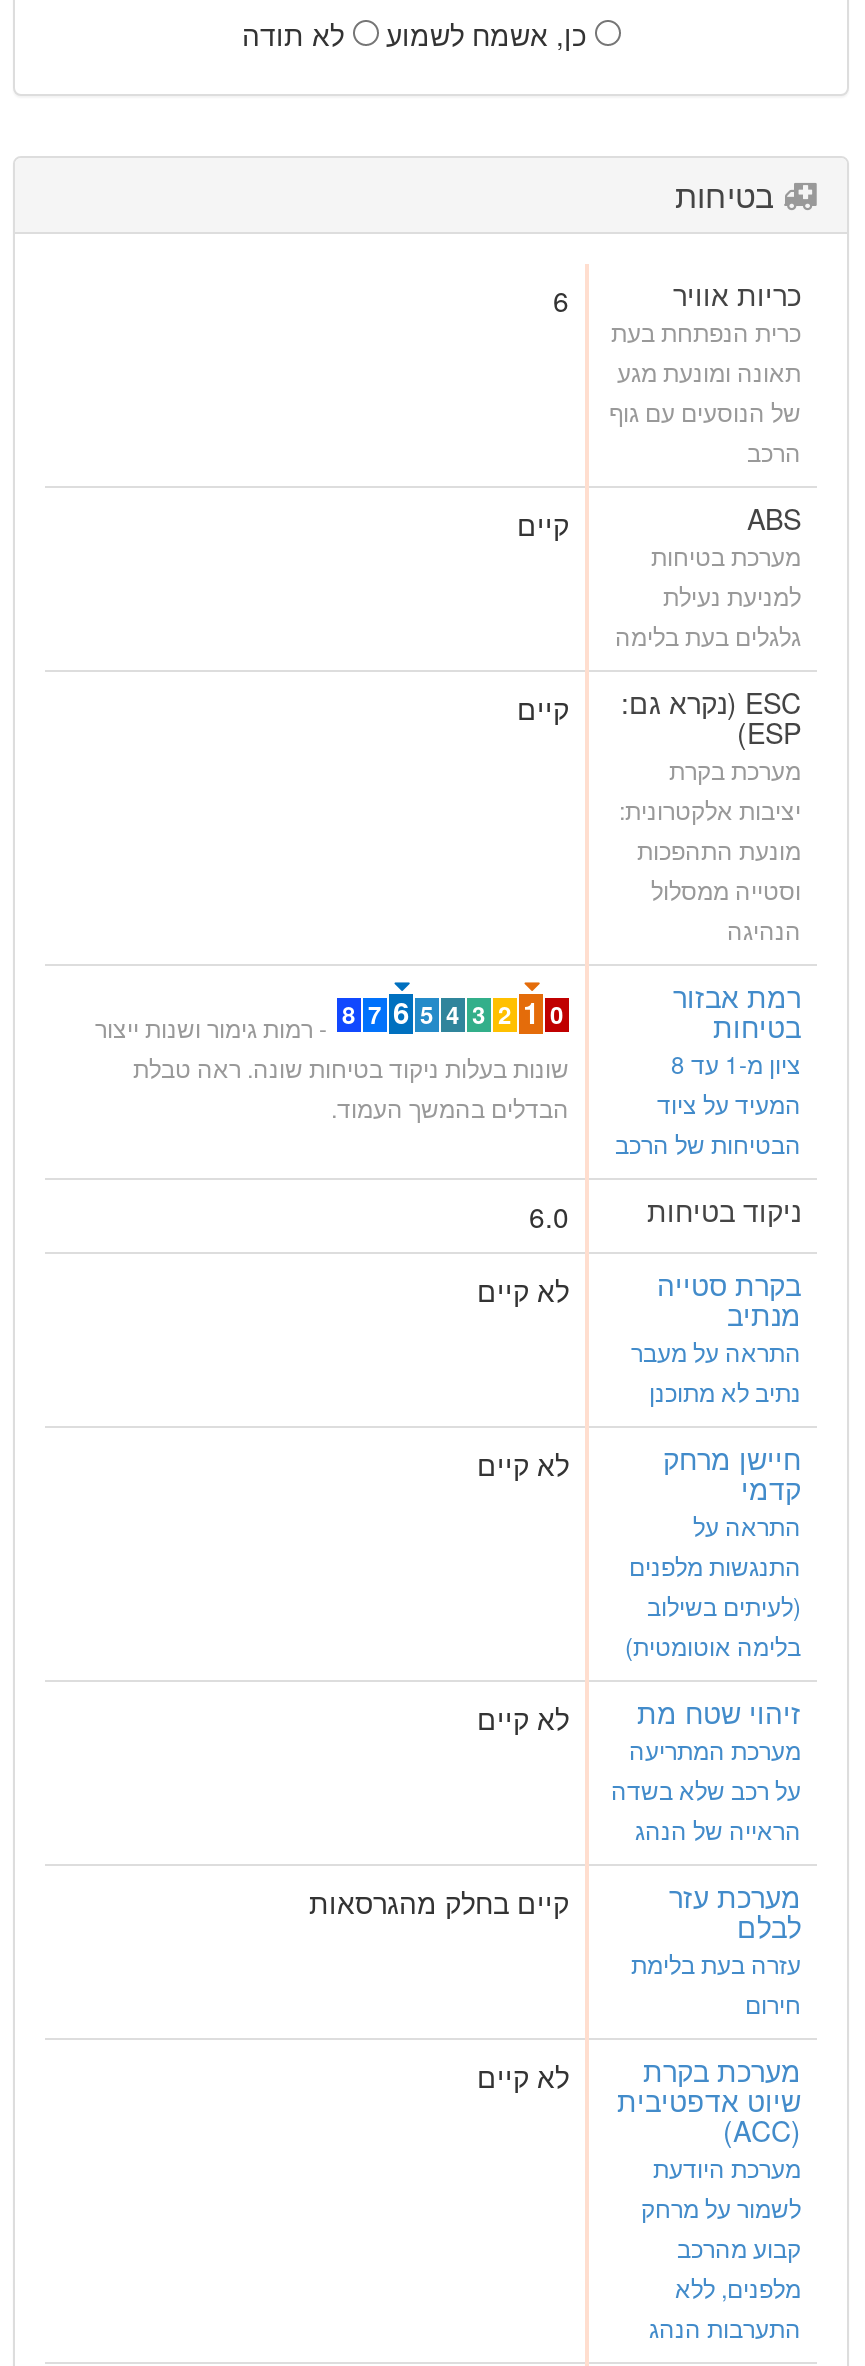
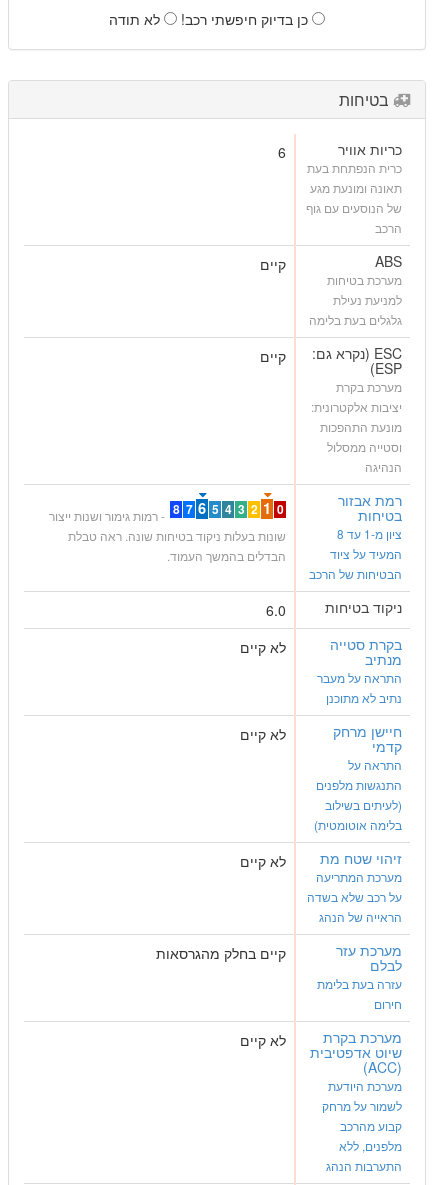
- כן, אשמח לשמוע
+ כן בדיוק חיפשתי רכב!
